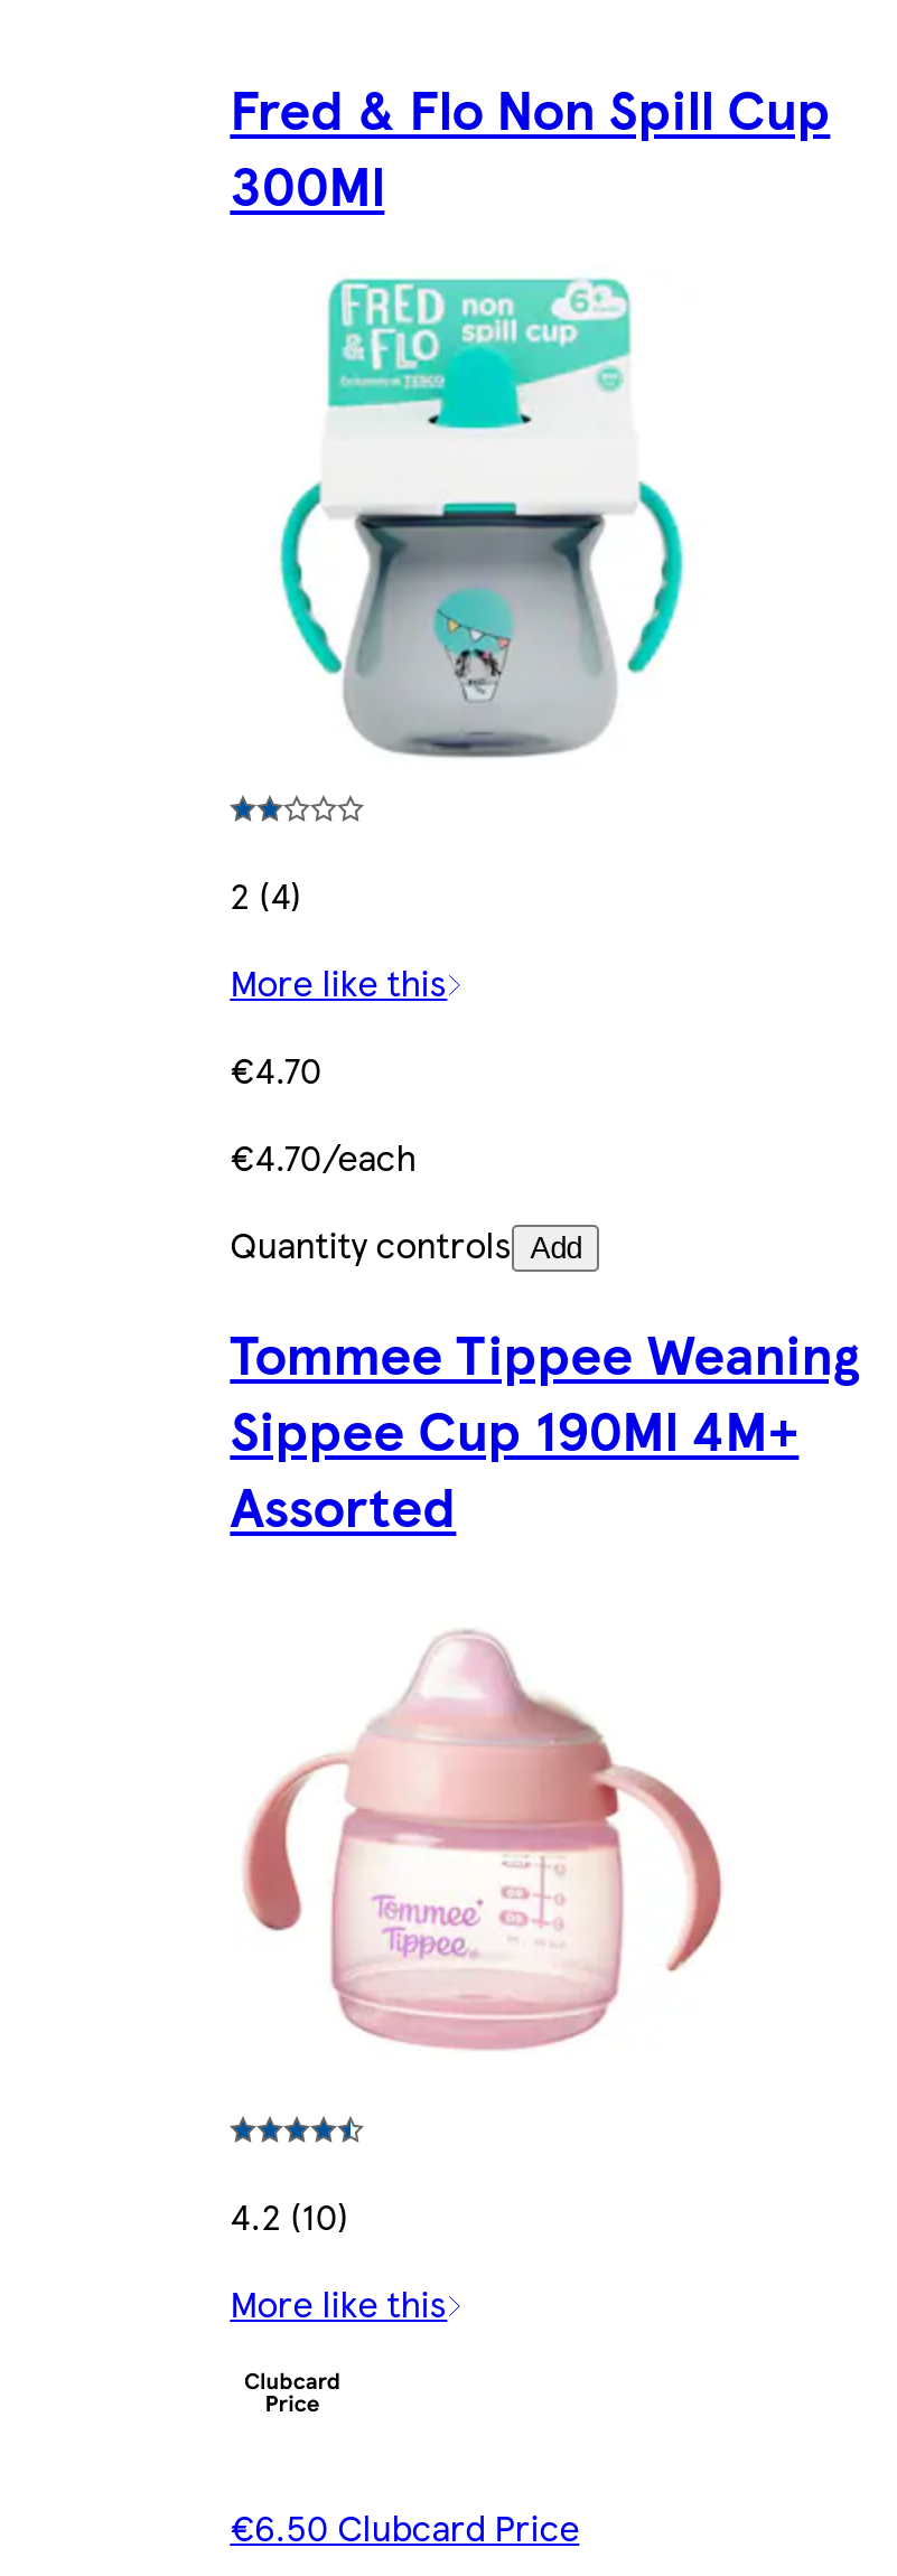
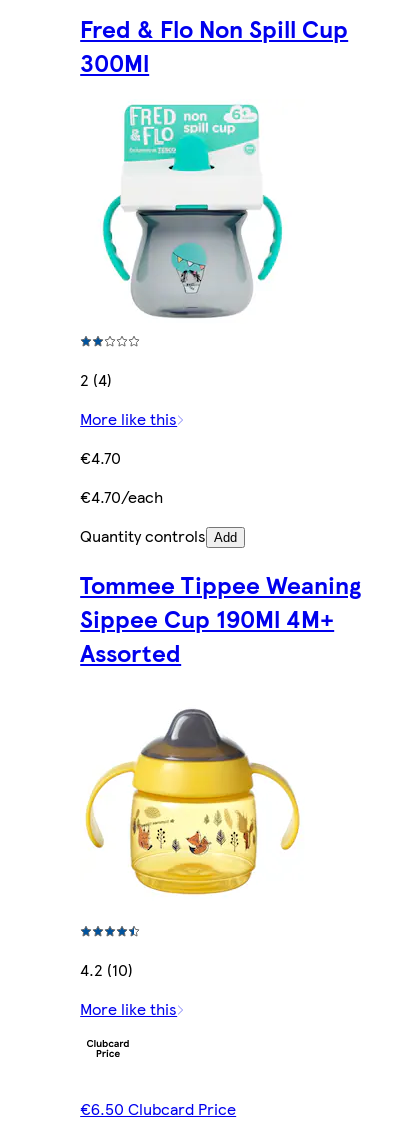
- [image]
+ [image]
